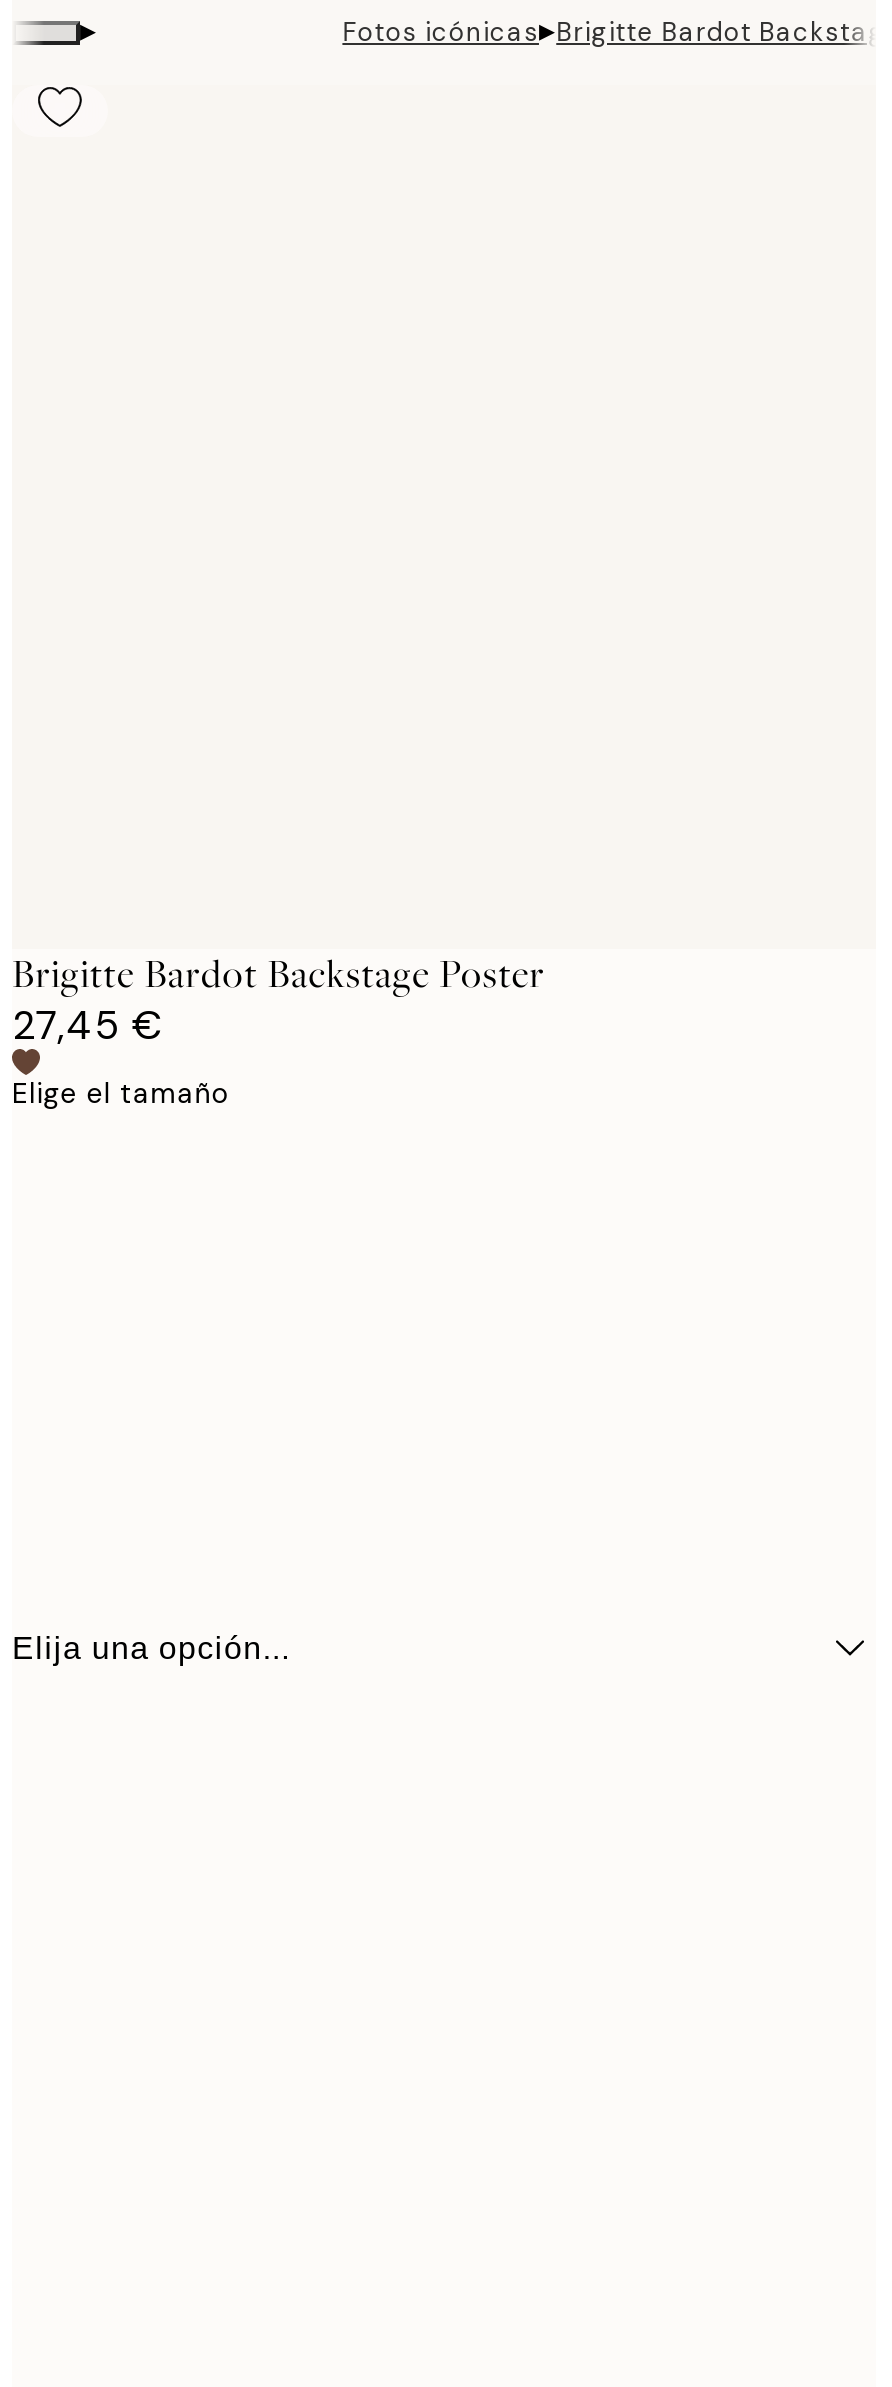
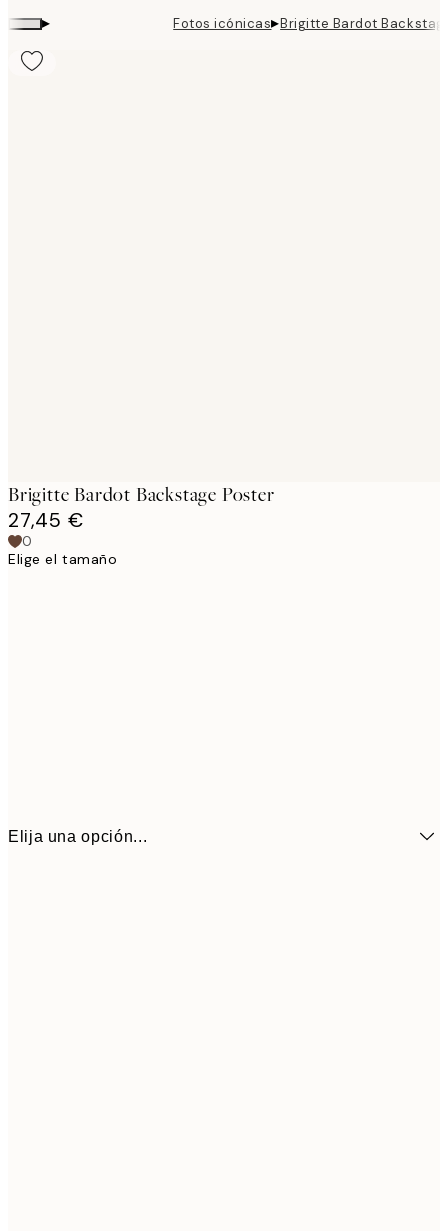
+ 0
